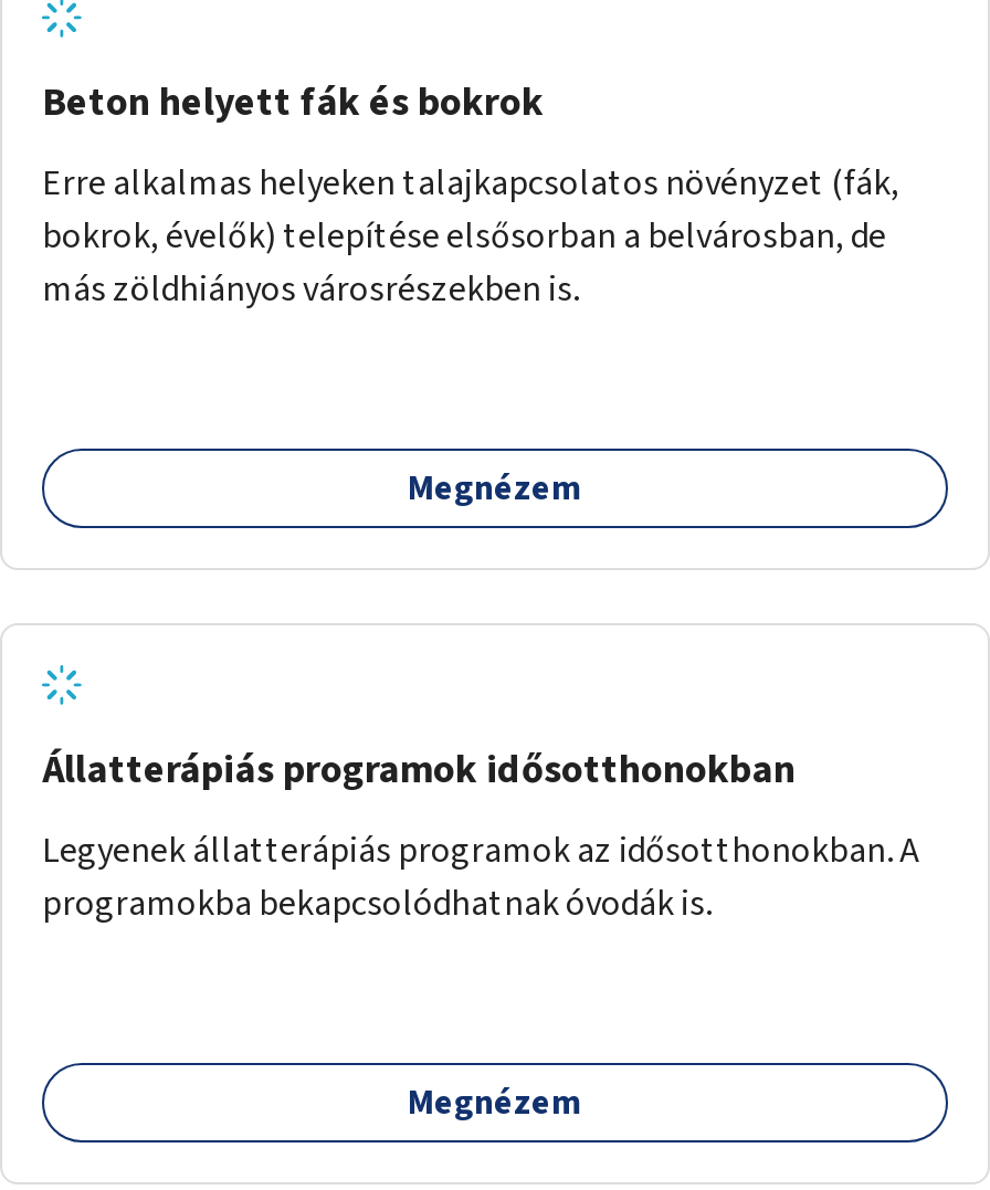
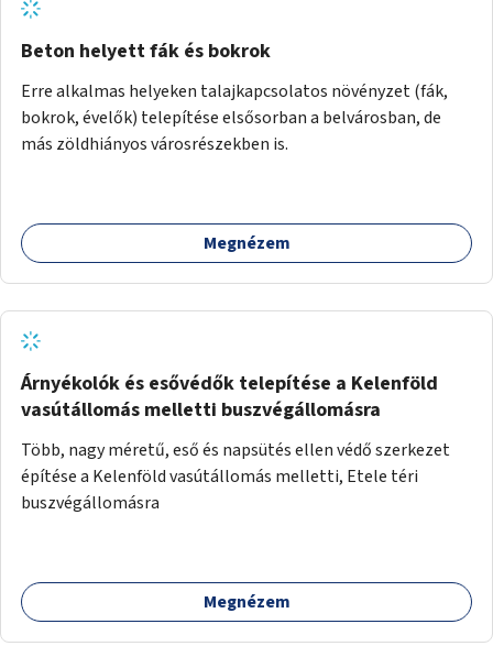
- Állatterápiás programok idősotthonokban
+ Árnyékolók és esővédők telepítése a Kelenföld
+ vasútállomás melletti buszvégállomásra

- Legyenek állatterápiás programok az idősotthonokban. A
- programokba bekapcsolódhatnak óvodák is.
+ Több, nagy méretű, eső és napsütés ellen védő szerkezet
+ építése a Kelenföld vasútállomás melletti, Etele téri
+ buszvégállomásra
